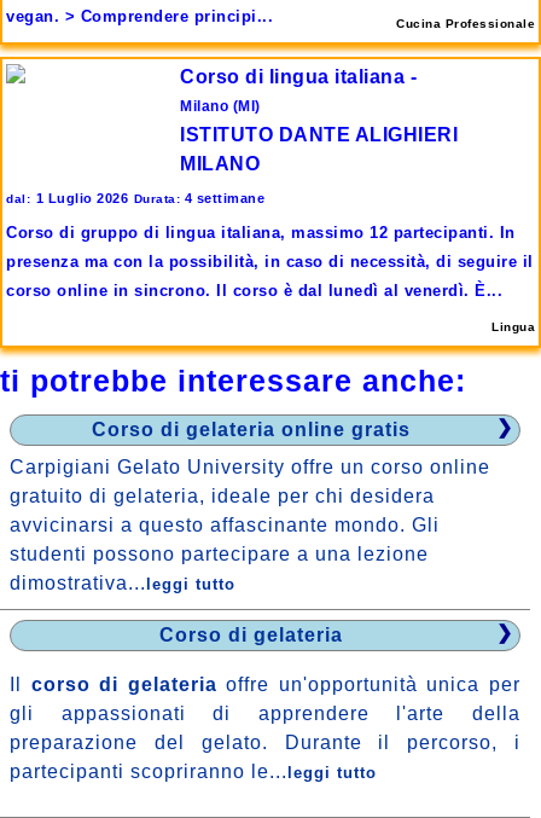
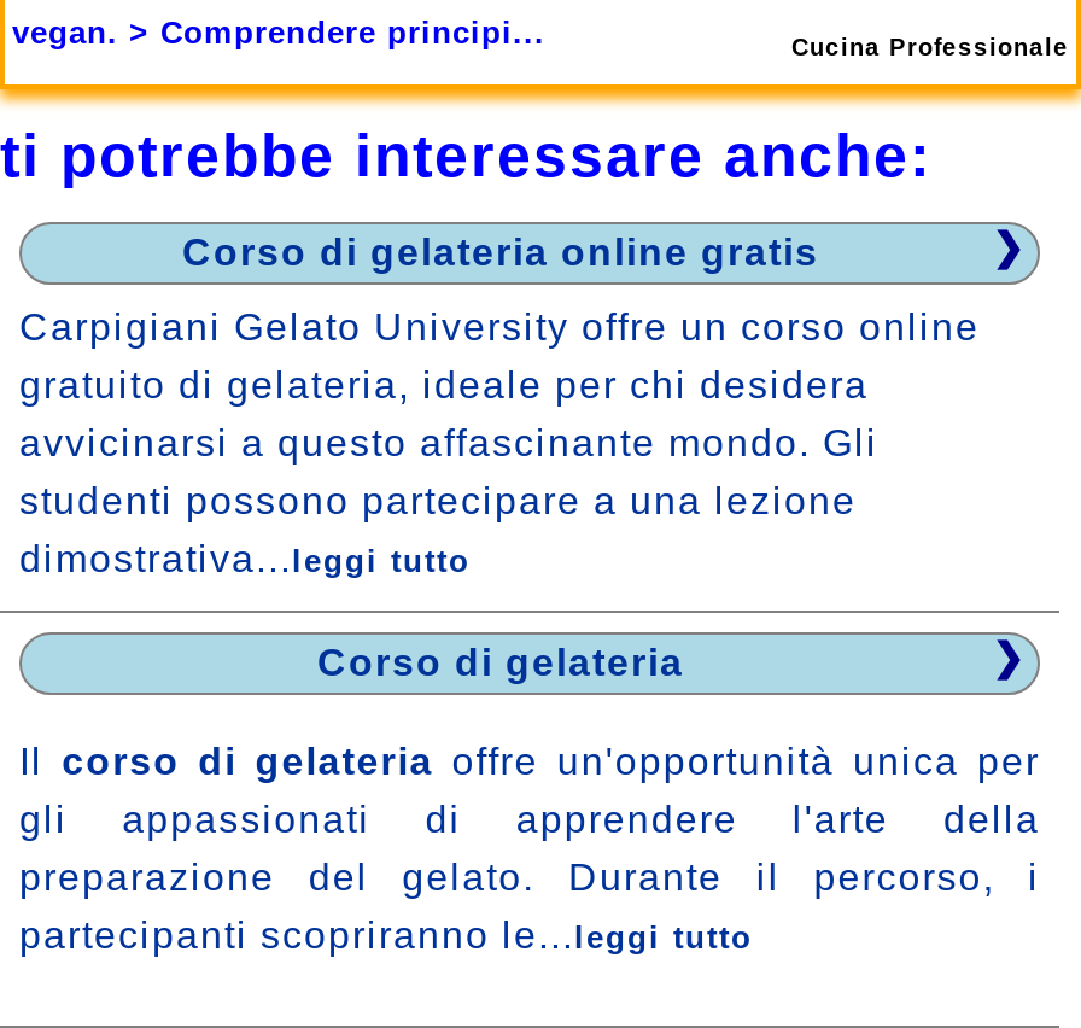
- Corso di lingua italiana -
- Milano (MI)
- ISTITUTO DANTE ALIGHIERI
- MILANO
- dal: 1 Luglio 2026 Durata: 4 settimane
- Corso di gruppo di lingua italiana, massimo 12 partecipanti. In
- presenza ma con la possibilità, in caso di necessità, di seguire il
- corso online in sincrono. Il corso è dal lunedì al venerdì. È...
- Lingua
